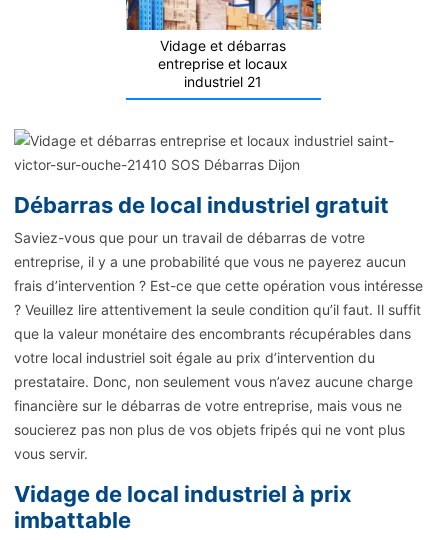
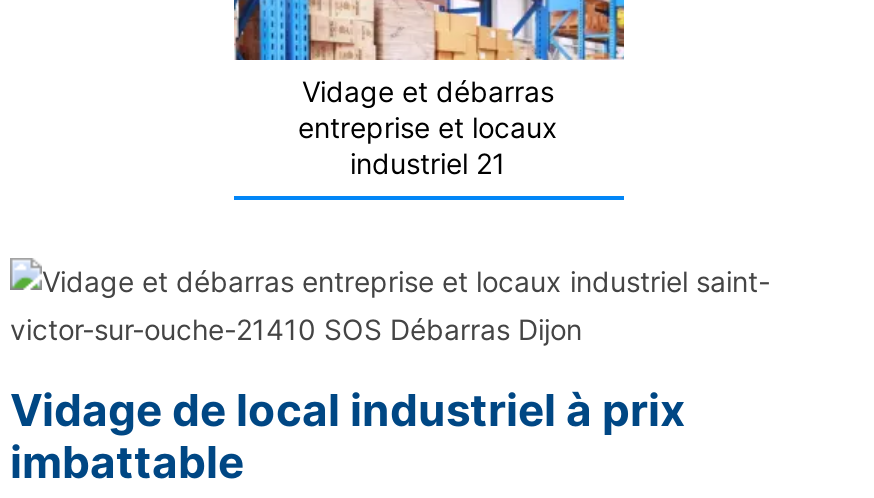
- Débarras de local industriel gratuit
- Saviez-vous que pour un travail de débarras de votre
- entreprise, il y a une probabilité que vous ne payerez aucun
- frais d’intervention ? Est-ce que cette opération vous intéresse
- ? Veuillez lire attentivement la seule condition qu’il faut. Il suffit
- que la valeur monétaire des encombrants récupérables dans
- votre local industriel soit égale au prix d’intervention du
- prestataire. Donc, non seulement vous n’avez aucune charge
- financière sur le débarras de votre entreprise, mais vous ne
- soucierez pas non plus de vos objets fripés qui ne vont plus
- vous servir.
